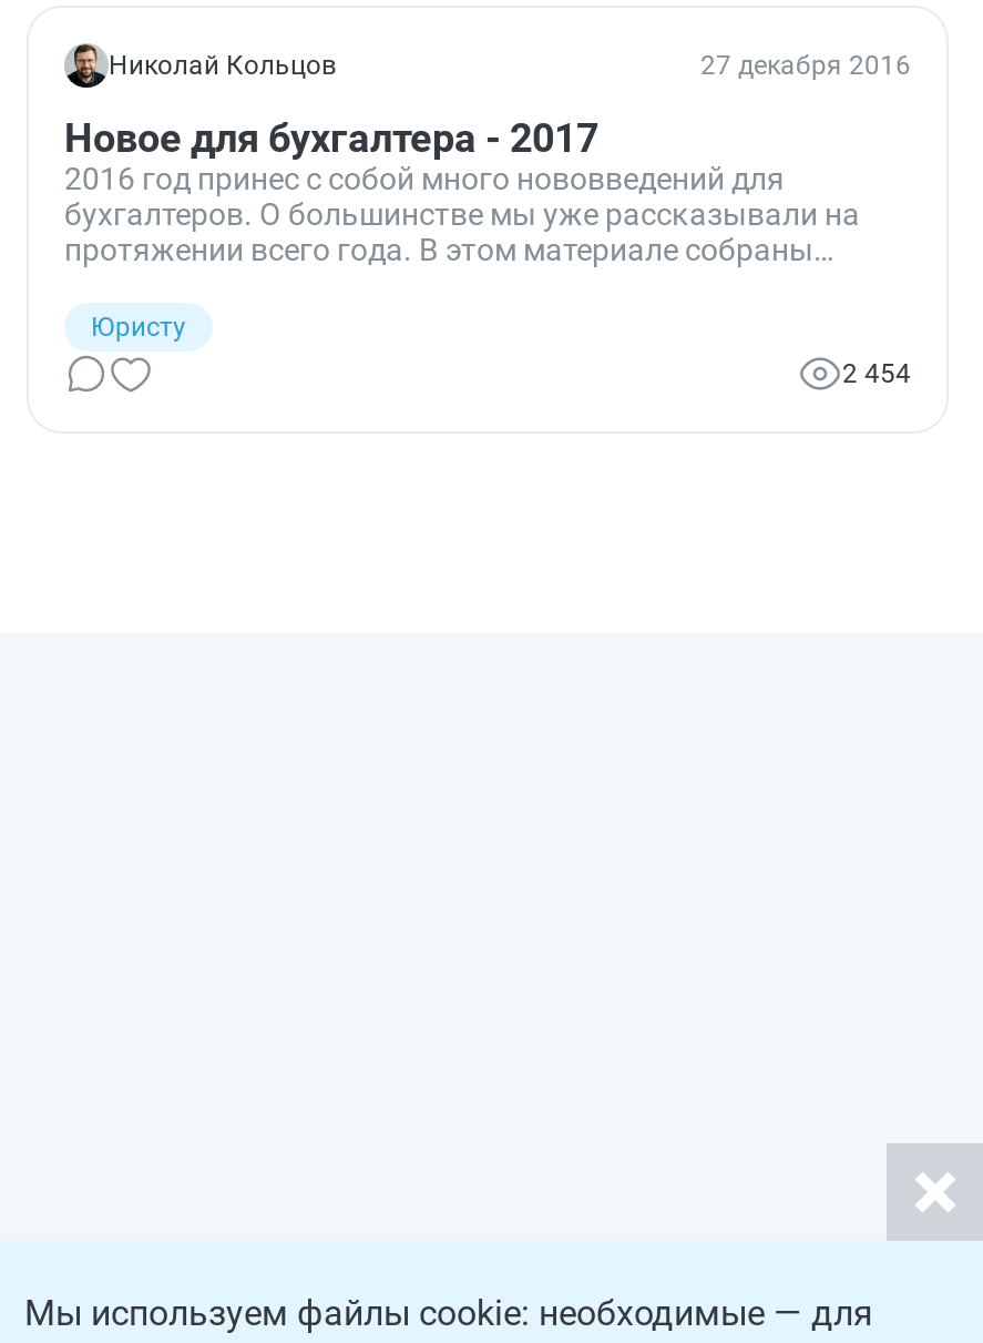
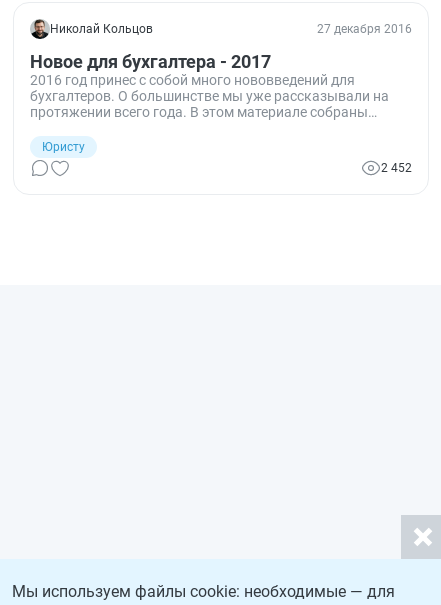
- 2 454
+ 2 452
